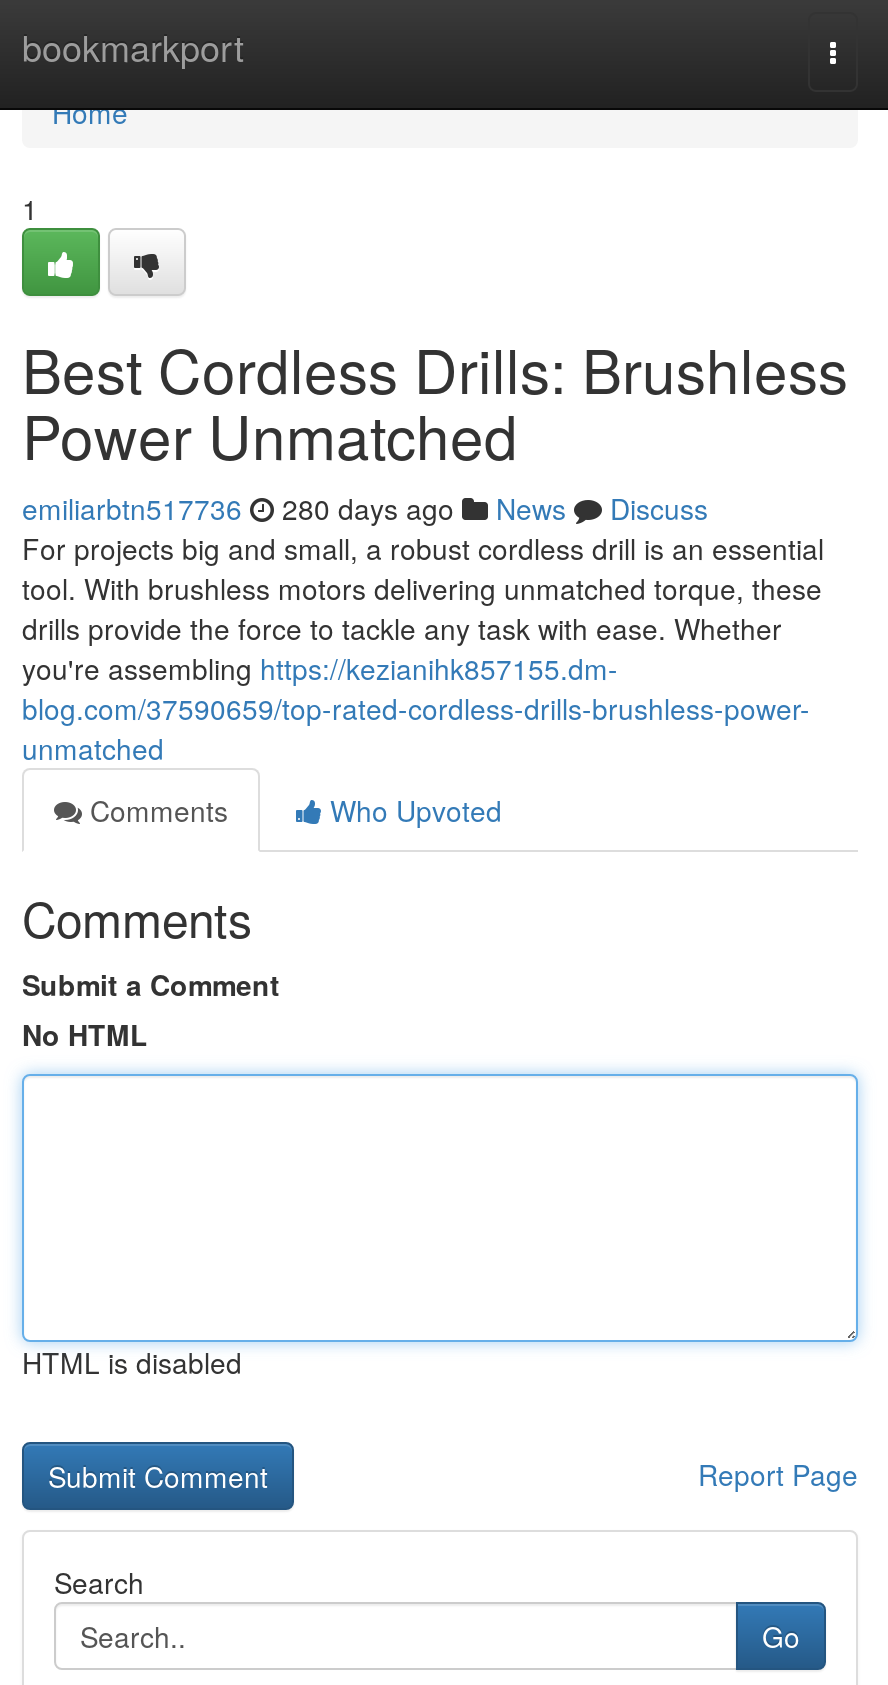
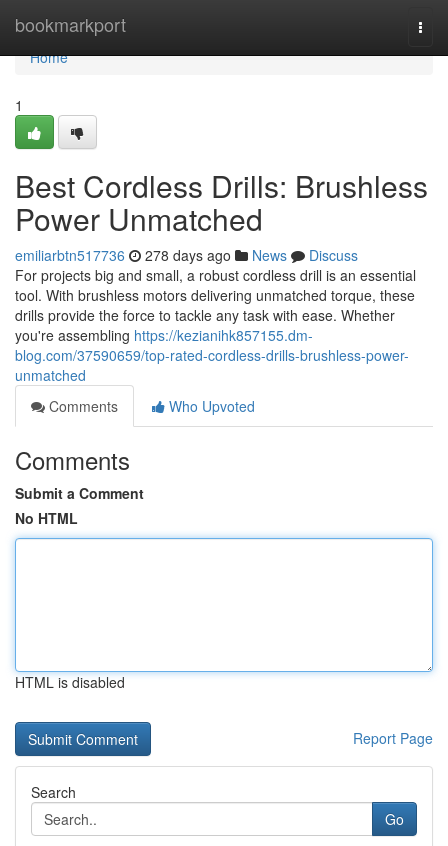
- emiliarbtn517736 280 days ago News Discuss
+ emiliarbtn517736 278 days ago News Discuss
